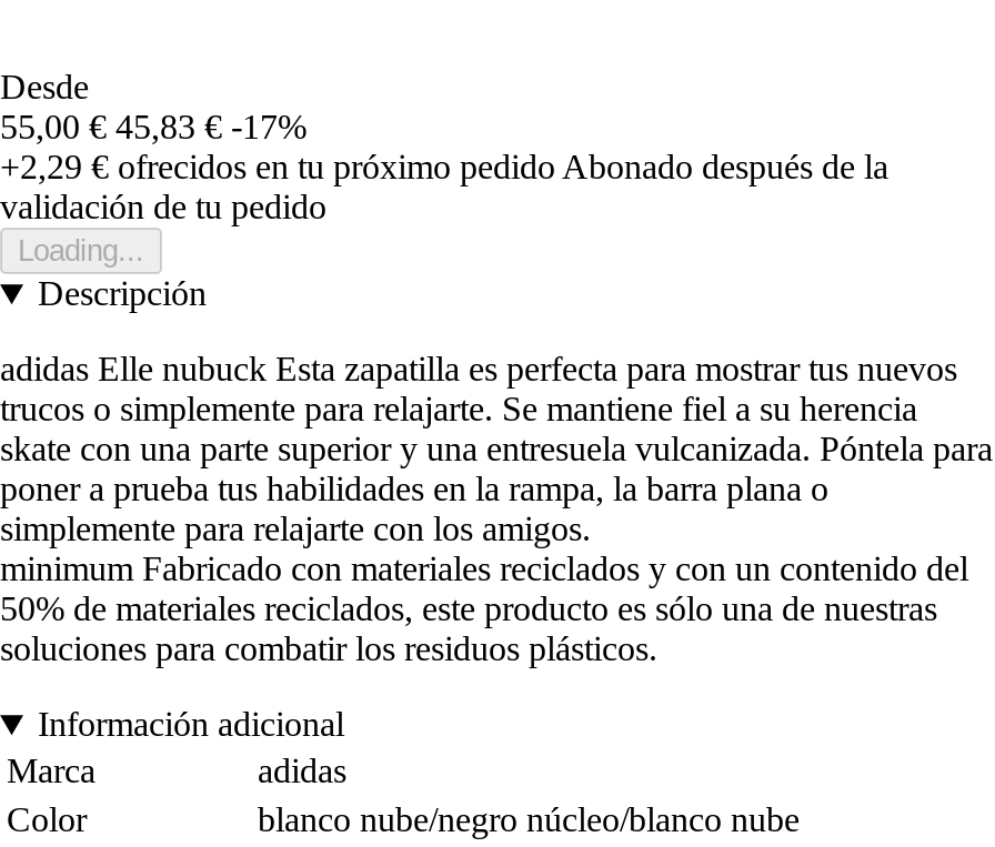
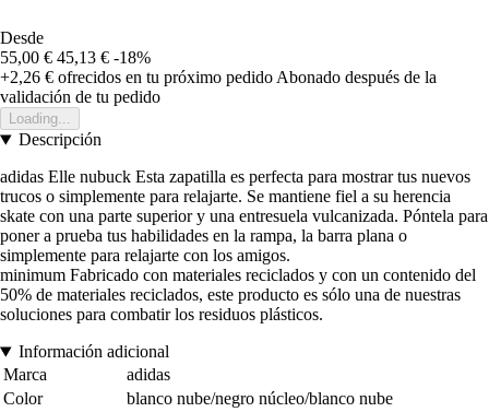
- 55,00 € 45,83 € -17%
+ 55,00 € 45,13 € -18%

- +2,29 €ofrecidos en tu próximo pedido Abonado después de la
+ +2,26 €ofrecidos en tu próximo pedido Abonado después de la
